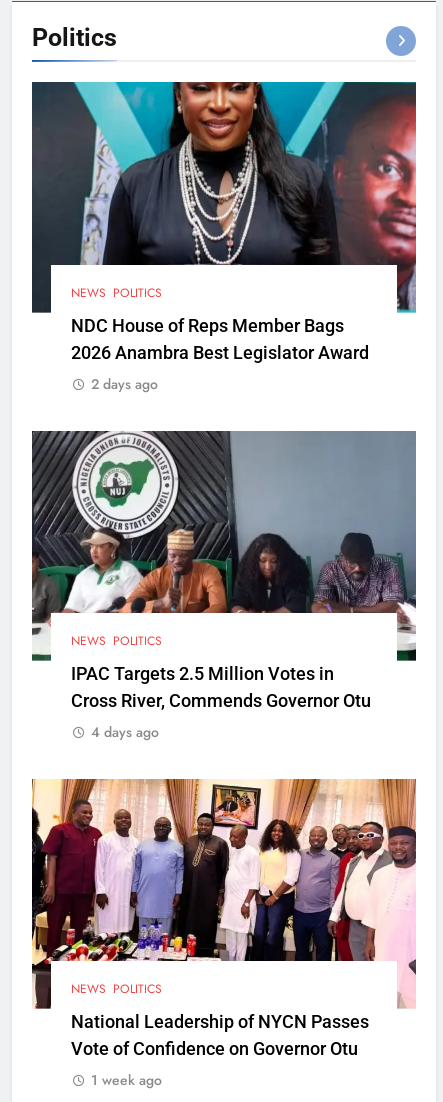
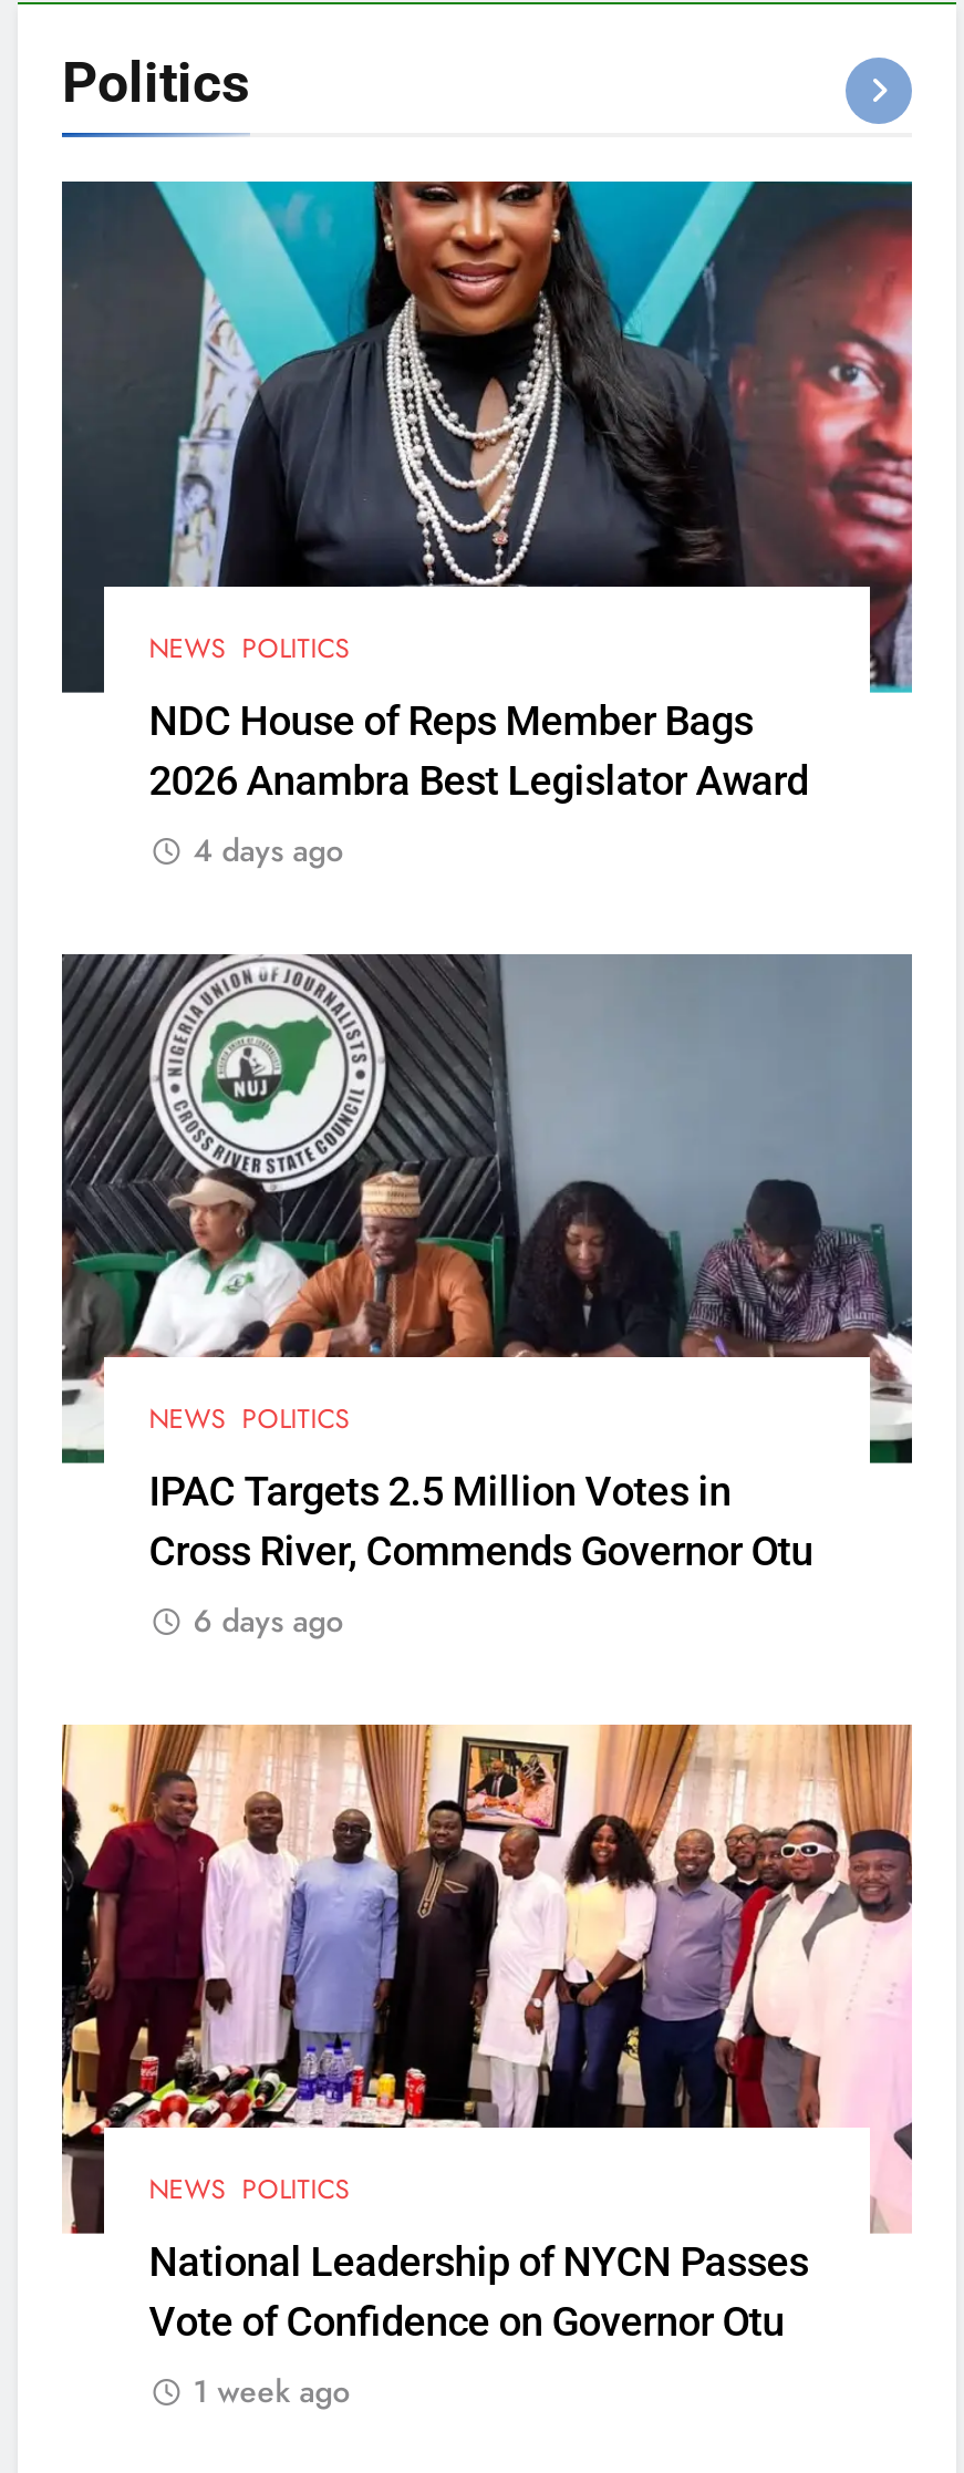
- 2 days ago
+ 4 days ago

- 4 days ago
+ 6 days ago
